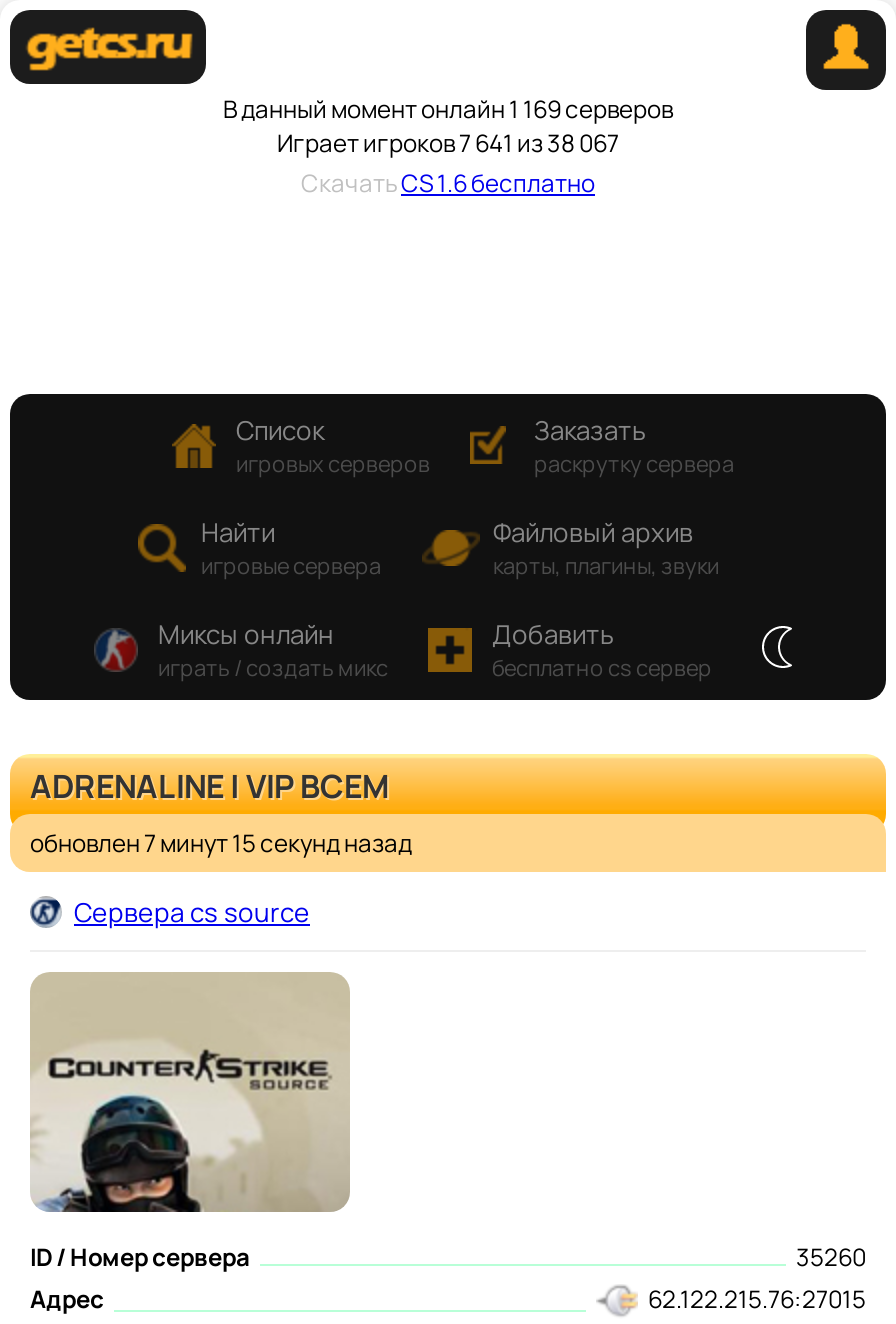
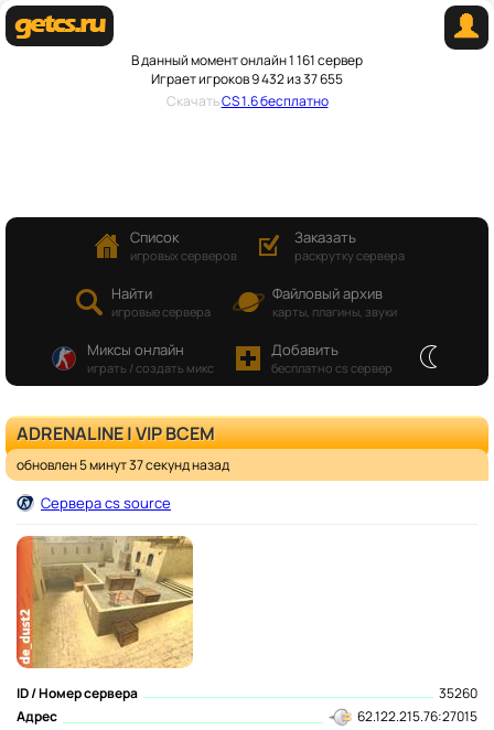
- В данный момент онлайн 1 169 серверов
+ В данный момент онлайн 1 161 сервер

- Играет игроков 7 641 из 38 067
+ Играет игроков 9 432 из 37 655

- обновлен 7 минут 15 секунд назад
+ обновлен 5 минут 37 секунд назад

- [image]
+ [image]
